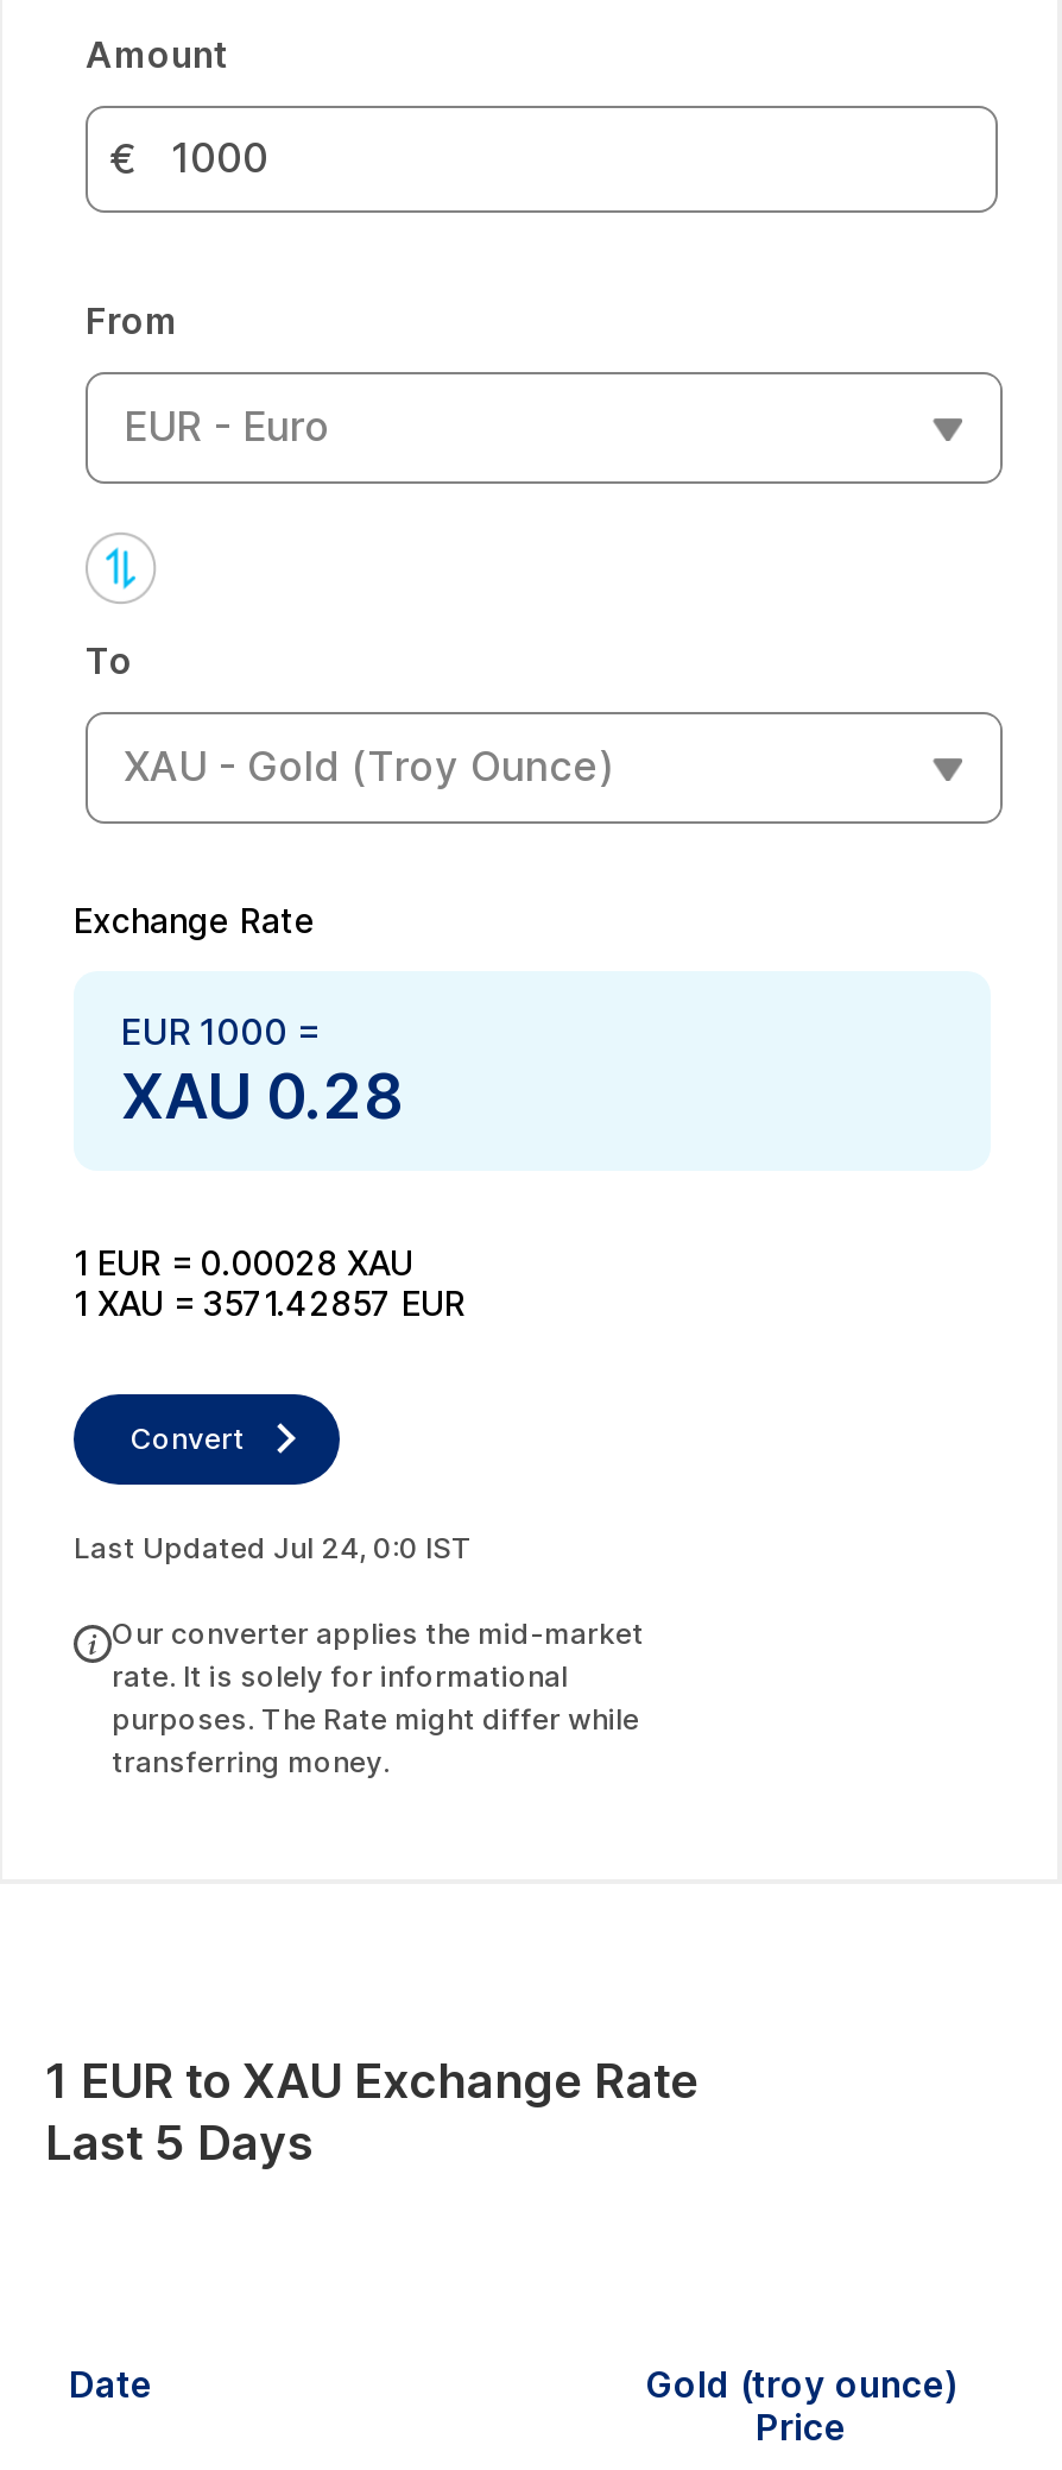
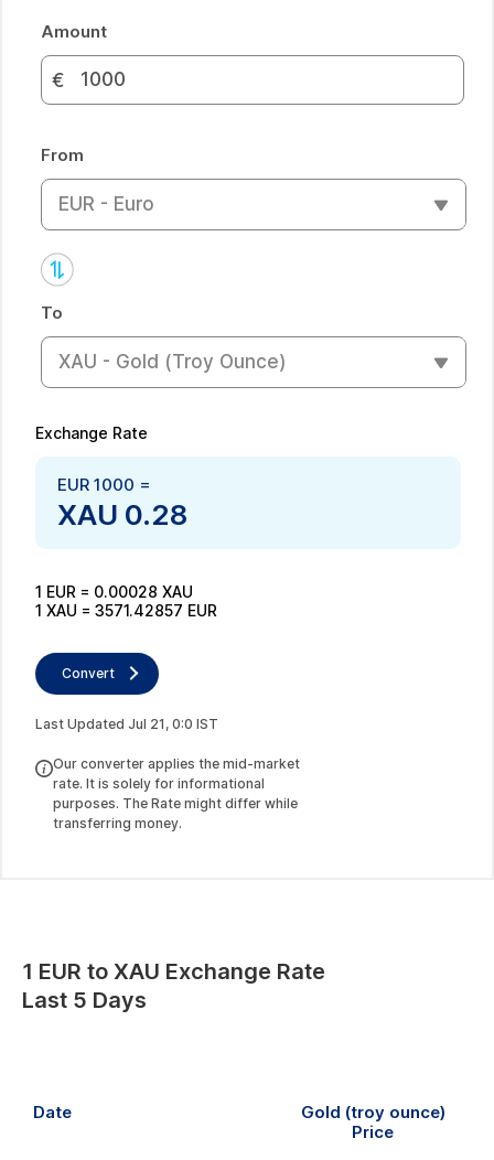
- Last Updated Jul 24, 0:0 IST
+ Last Updated Jul 21, 0:0 IST
